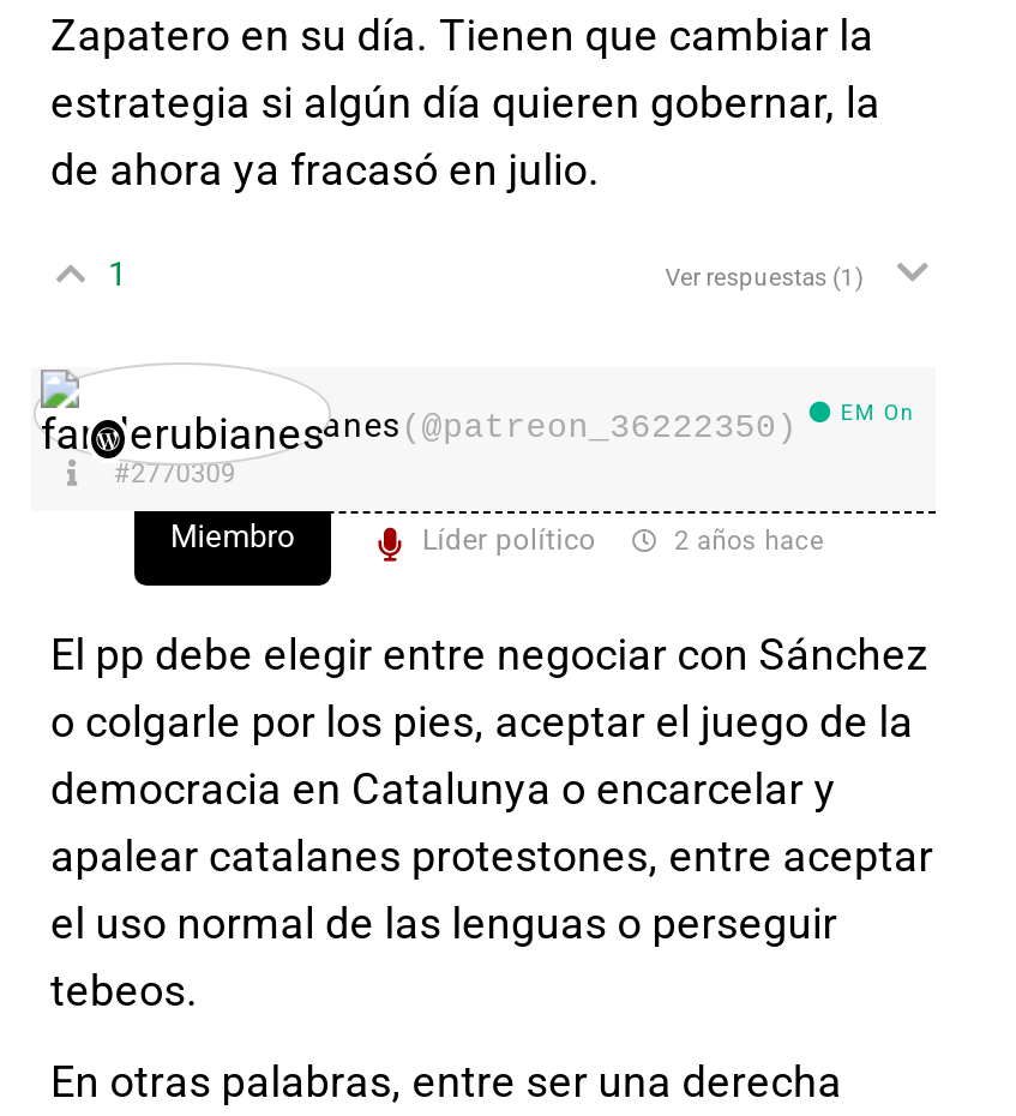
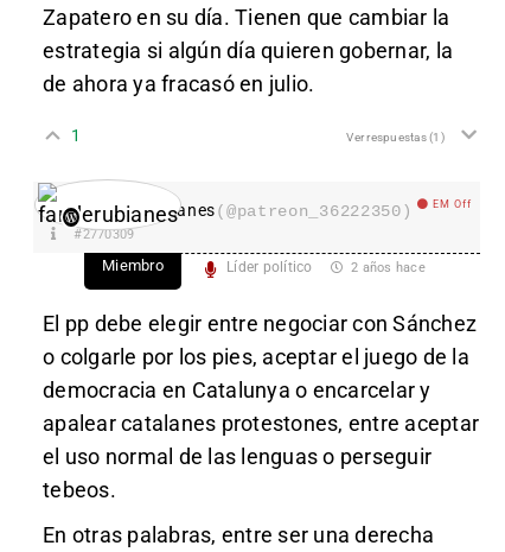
- EM On
+ EM Off
